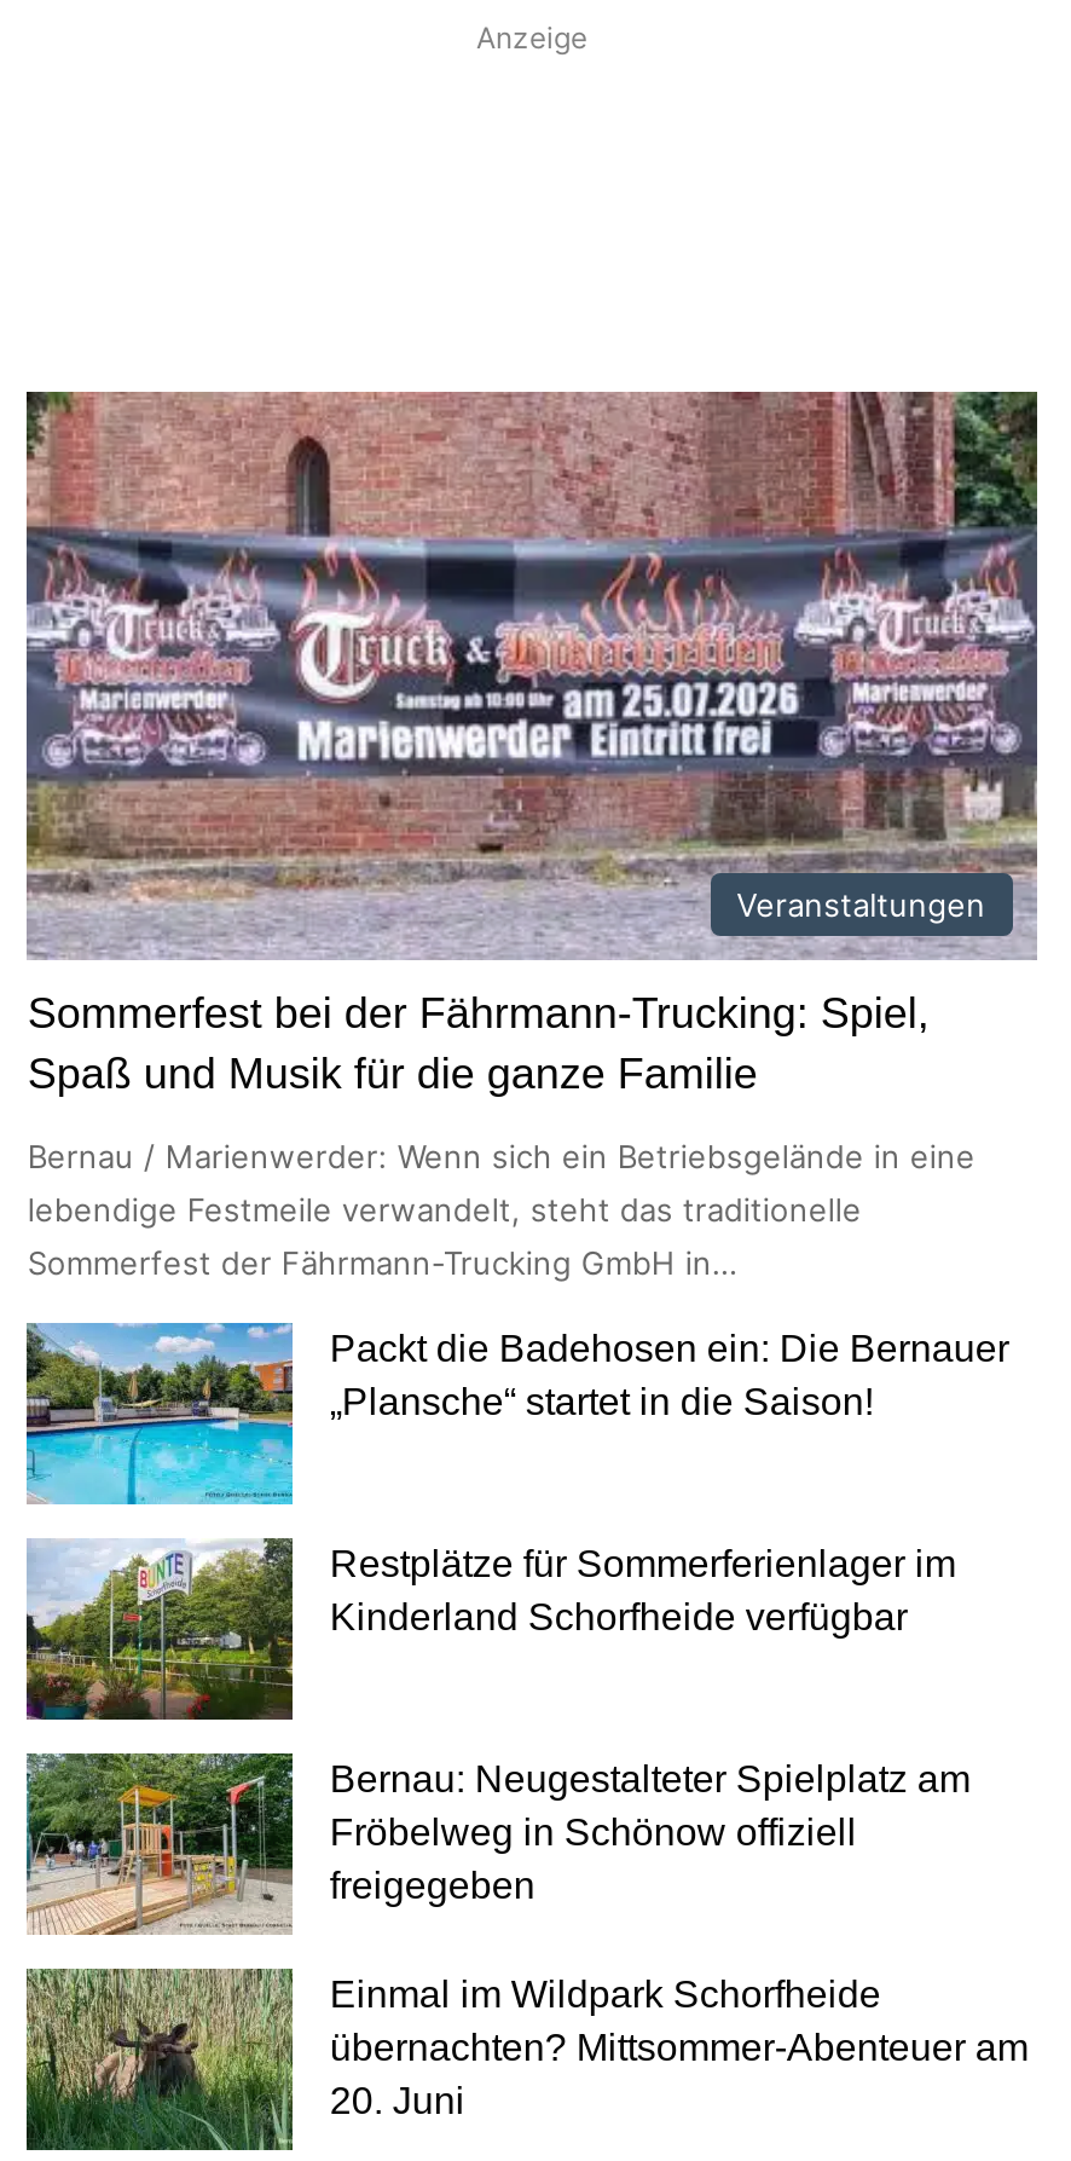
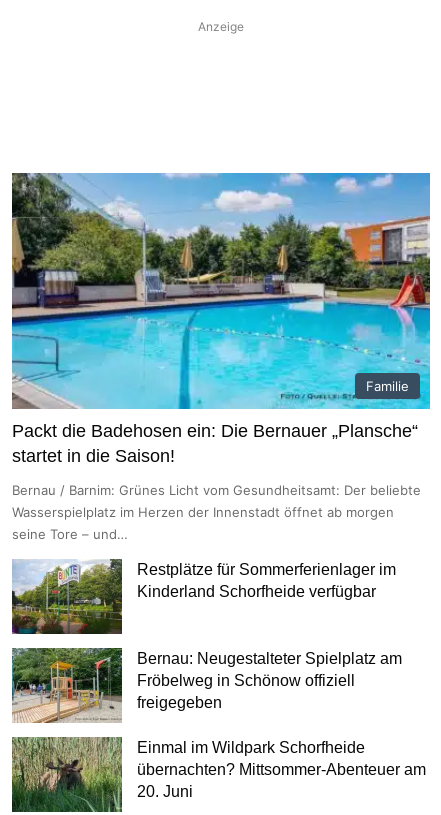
- [image]
- Veranstaltungen
- Sommerfest bei der Fährmann-Trucking: Spiel,
- Spaß und Musik für die ganze Familie
- Bernau / Marienwerder: Wenn sich ein Betriebsgelände in eine
- lebendige Festmeile verwandelt, steht das traditionelle
- Sommerfest der Fährmann-Trucking GmbH in…
- Packt die Badehosen ein: Die Bernauer
- „Plansche“ startet in die Saison!
+ [image]
+ Familie
+ Packt die Badehosen ein: Die Bernauer „Plansche“
+ startet in die Saison!
+ Bernau / Barnim: Grünes Licht vom Gesundheitsamt: Der beliebte
+ Wasserspielplatz im Herzen der Innenstadt öffnet ab morgen
+ seine Tore – und…
